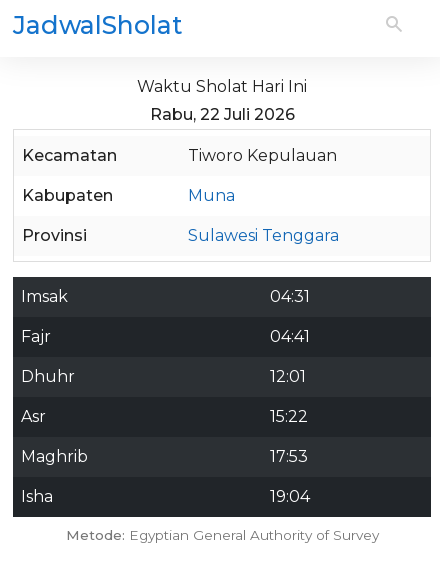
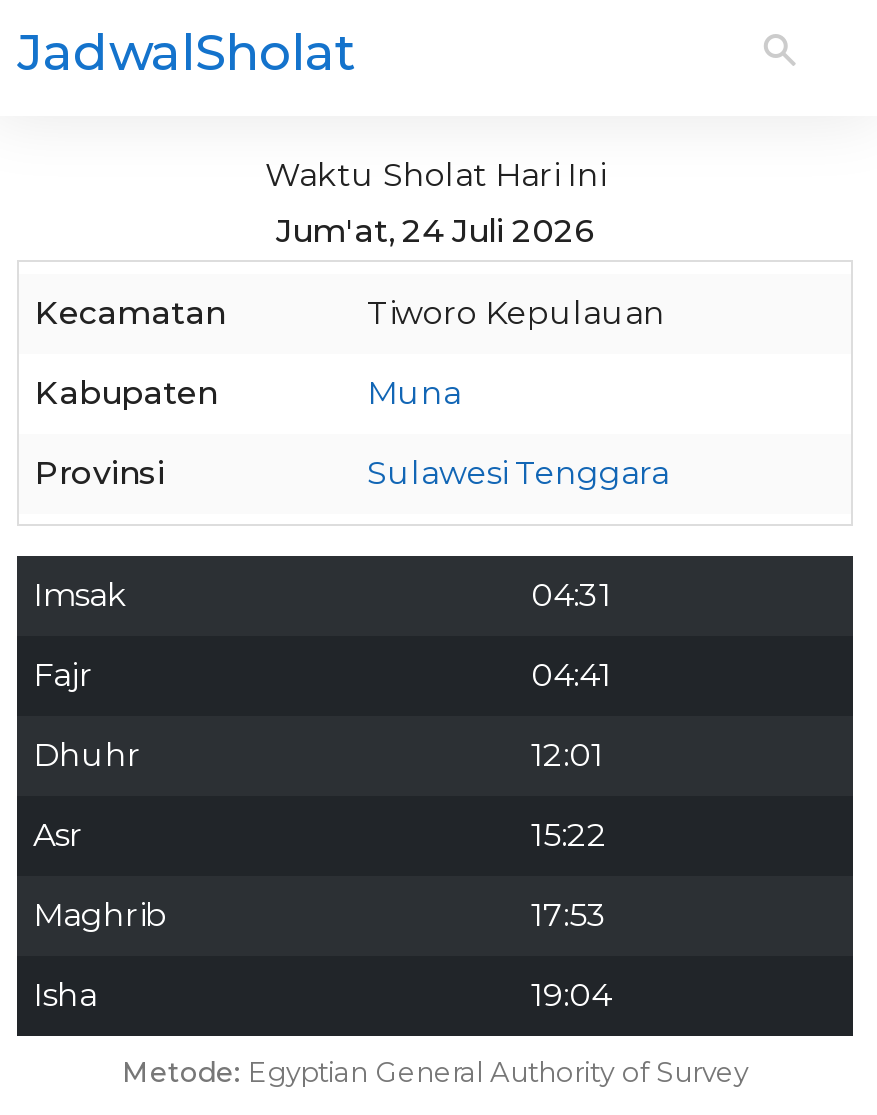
- Rabu, 22 Juli 2026
+ Jum'at, 24 Juli 2026
